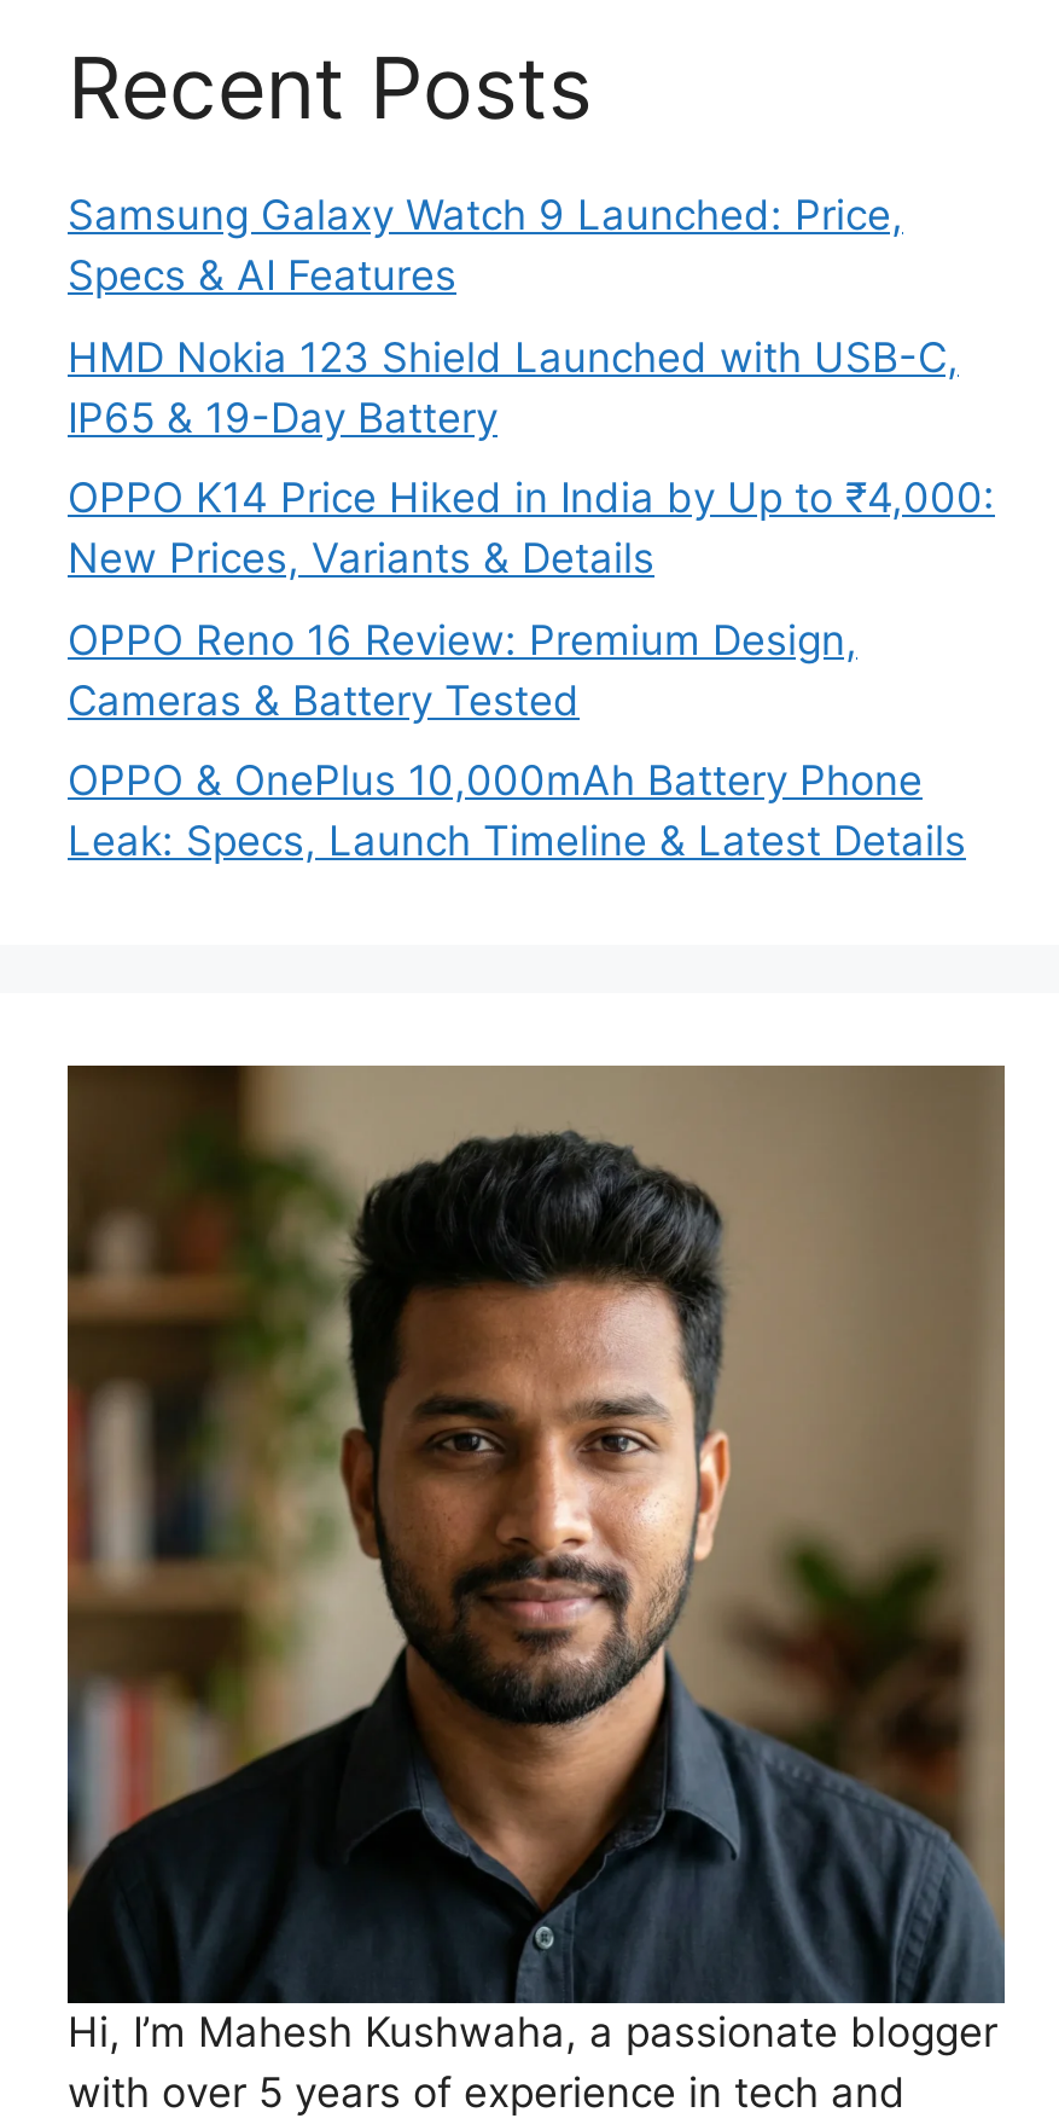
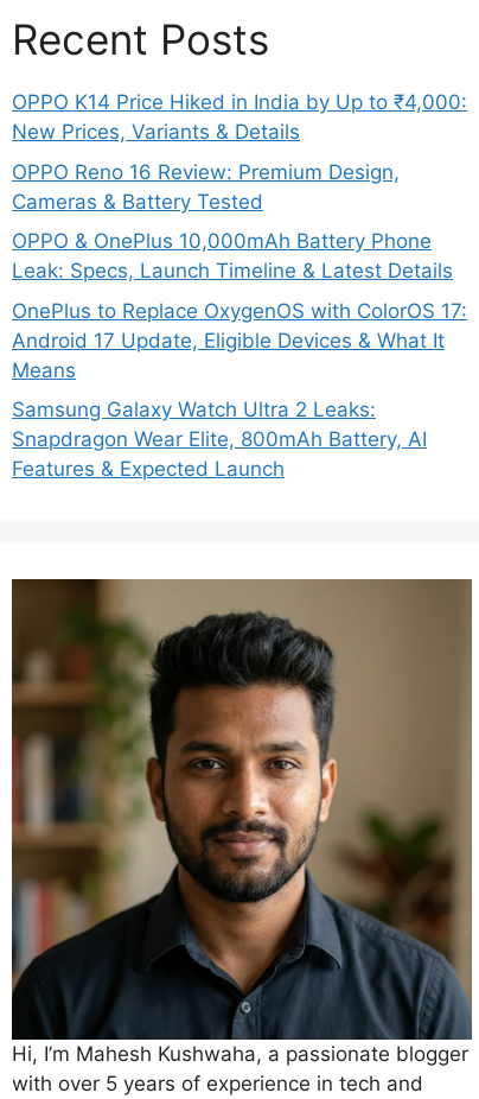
- Samsung Galaxy Watch 9 Launched: Price,
- Specs & AI Features
- HMD Nokia 123 Shield Launched with USB-C,
- IP65 & 19-Day Battery

moved up: OPPO K14 Price Hiked in India by Up to ₹4,000: | New Prices, Variants & Details | OPPO Reno 16 Review: Premium Design, | Cameras & Battery Tested | OPPO & OnePlus 10,000mAh Battery Phone | Leak: Specs, Launch Timeline & Latest Details

+ OnePlus to Replace OxygenOS with ColorOS 17:
+ Android 17 Update, Eligible Devices & What It
+ Means
+ Samsung Galaxy Watch Ultra 2 Leaks:
+ Snapdragon Wear Elite, 800mAh Battery, AI
+ Features & Expected Launch
